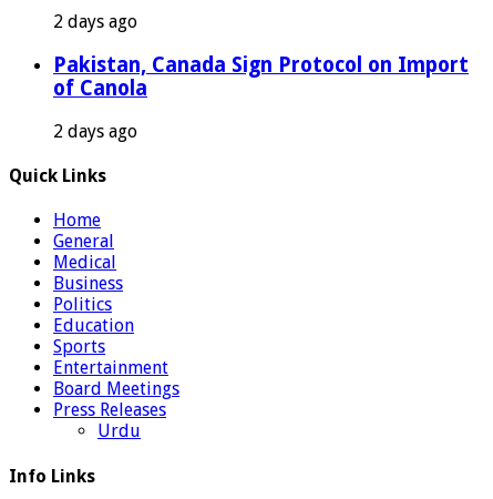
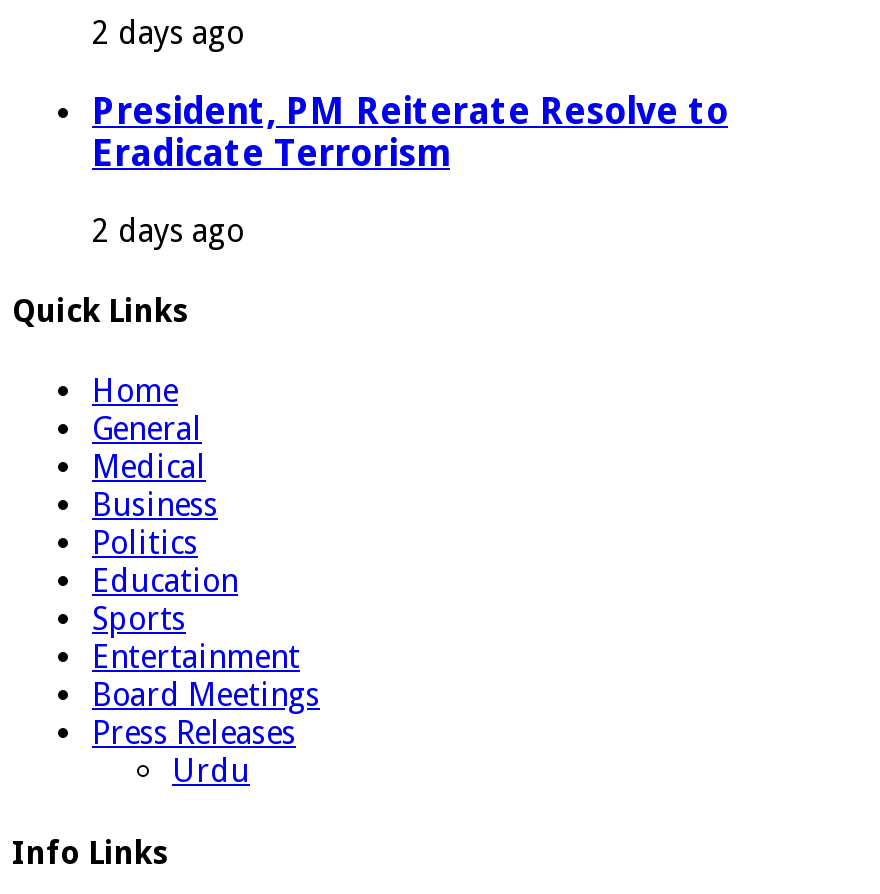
- Pakistan, Canada Sign Protocol on Import
- of Canola
+ President, PM Reiterate Resolve to
+ Eradicate Terrorism
